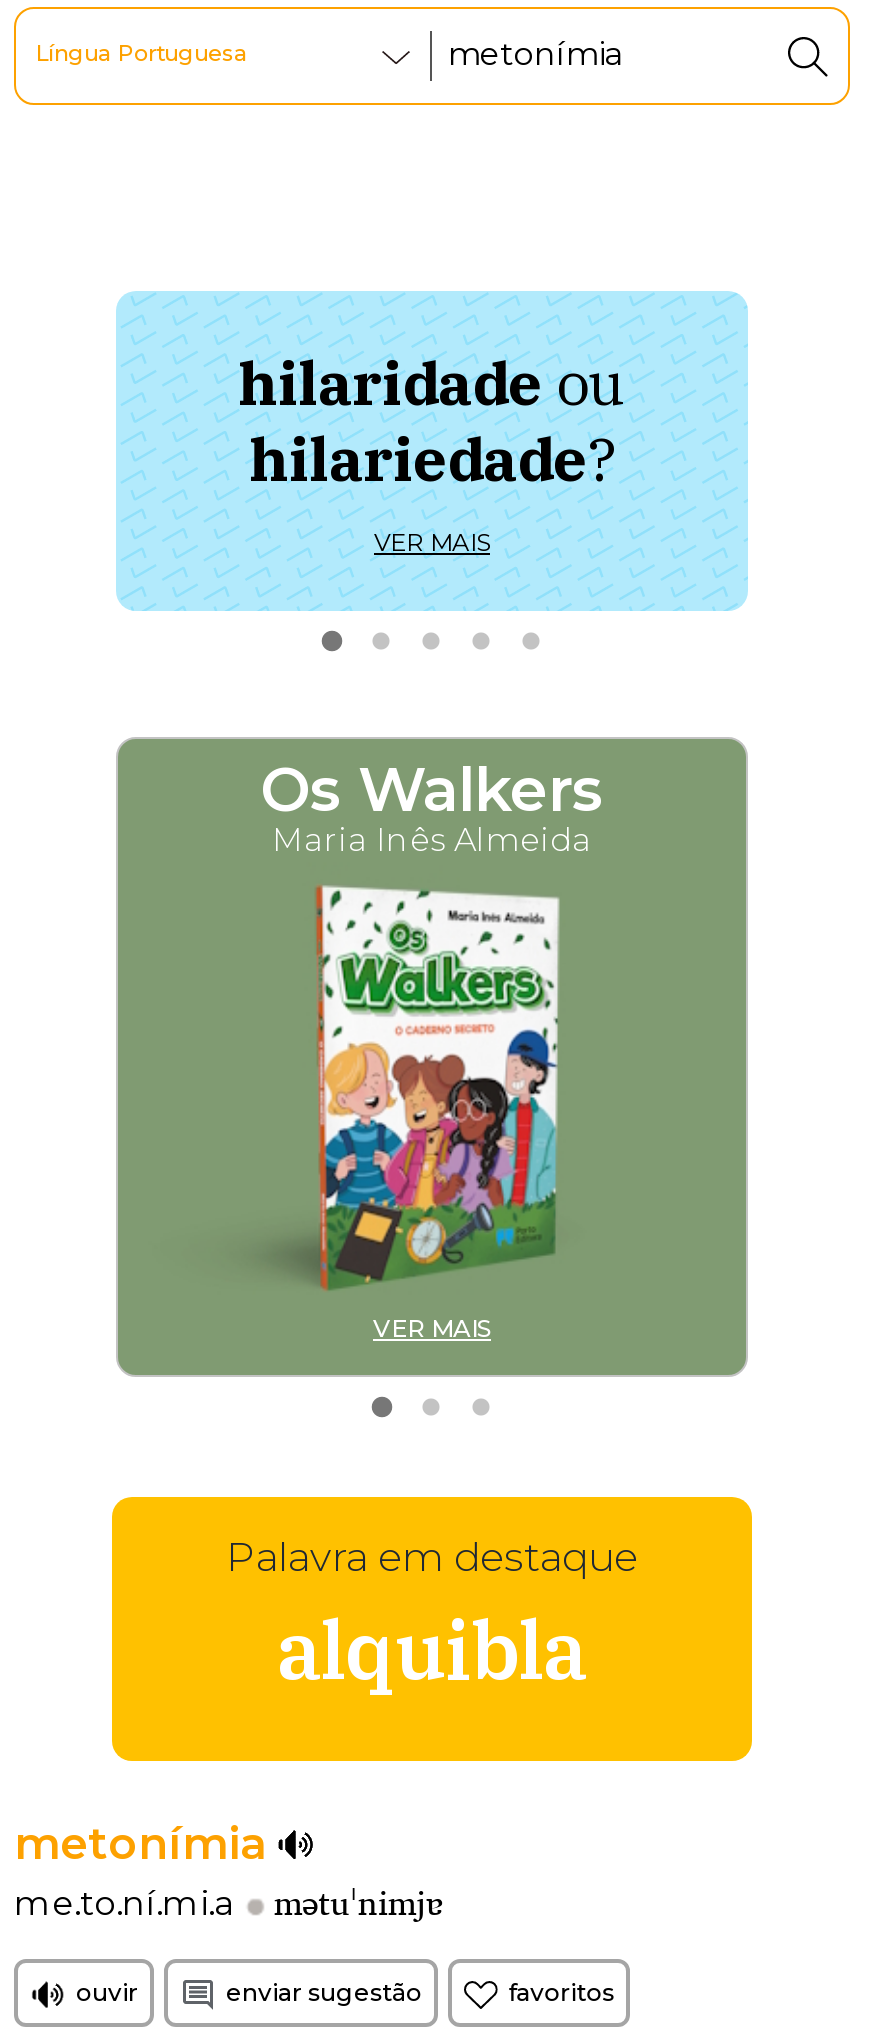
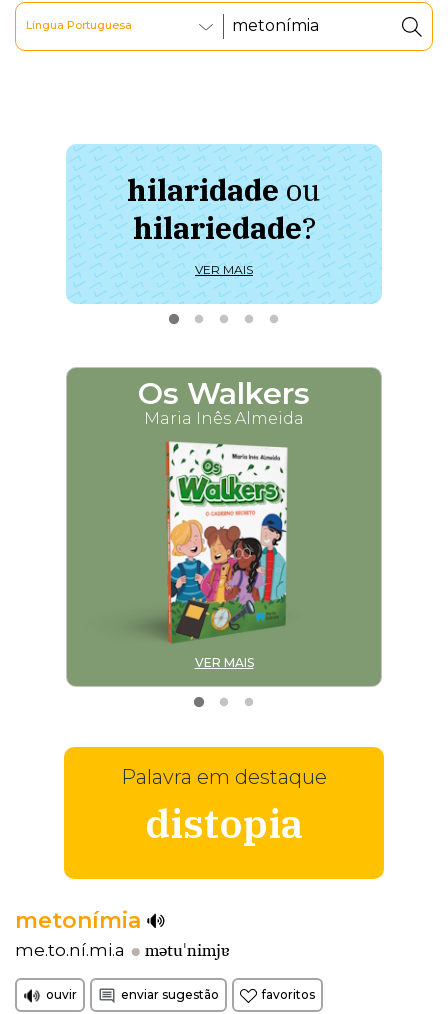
- alquibla
+ distopia
